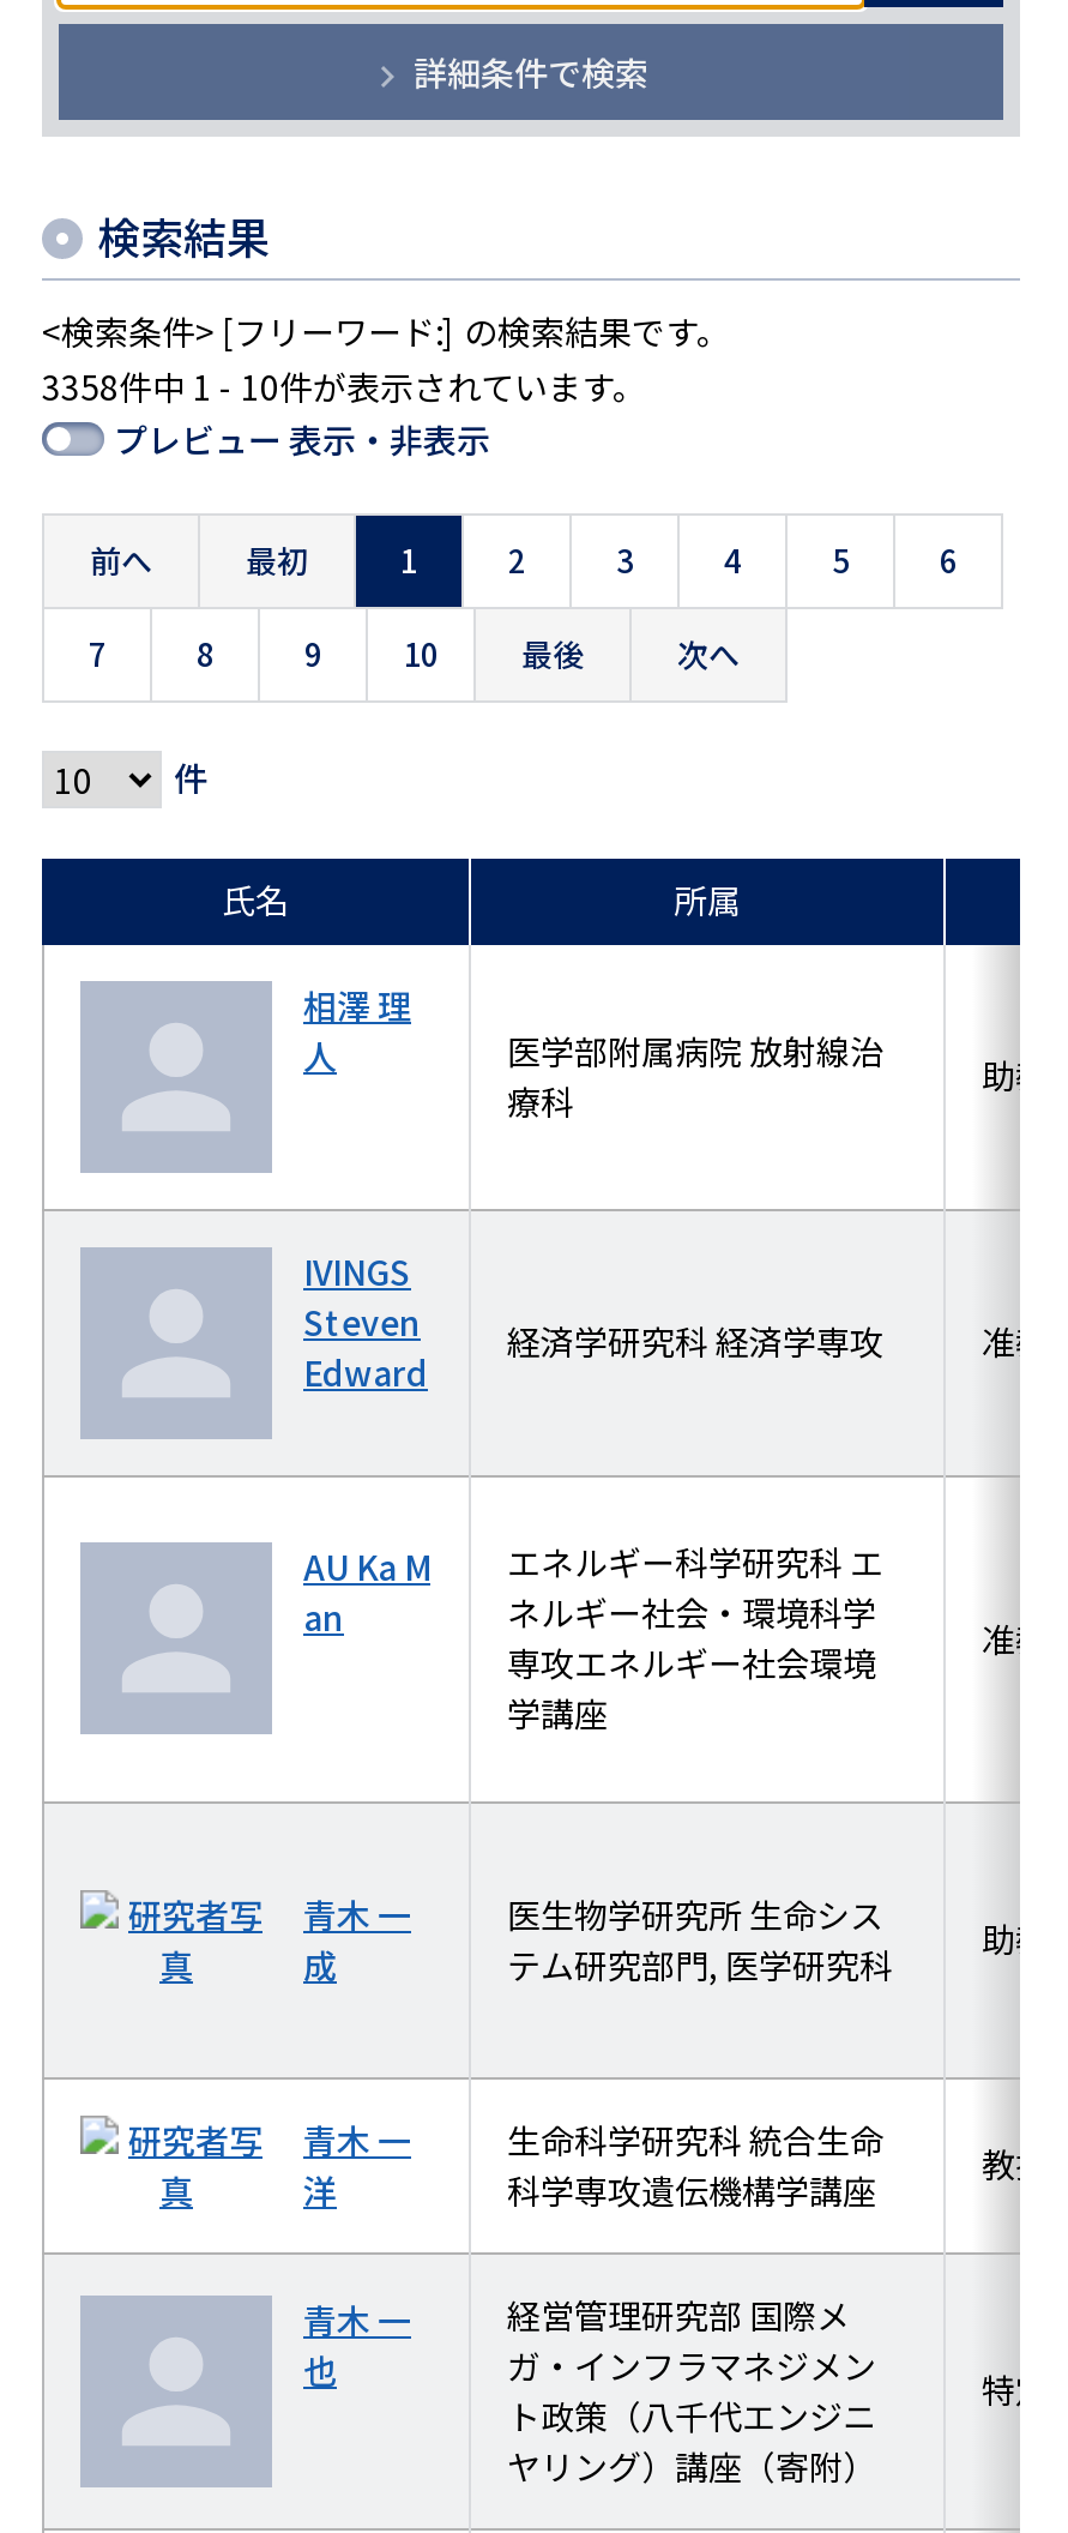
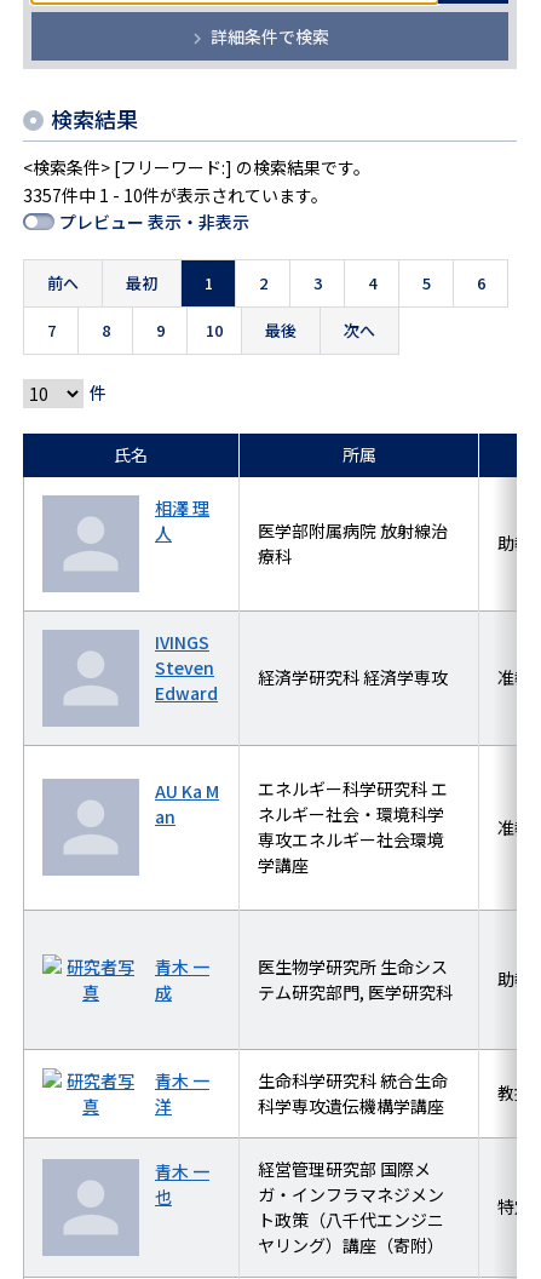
- 3358件中 1 - 10件が表示されています。
+ 3357件中 1 - 10件が表示されています。
